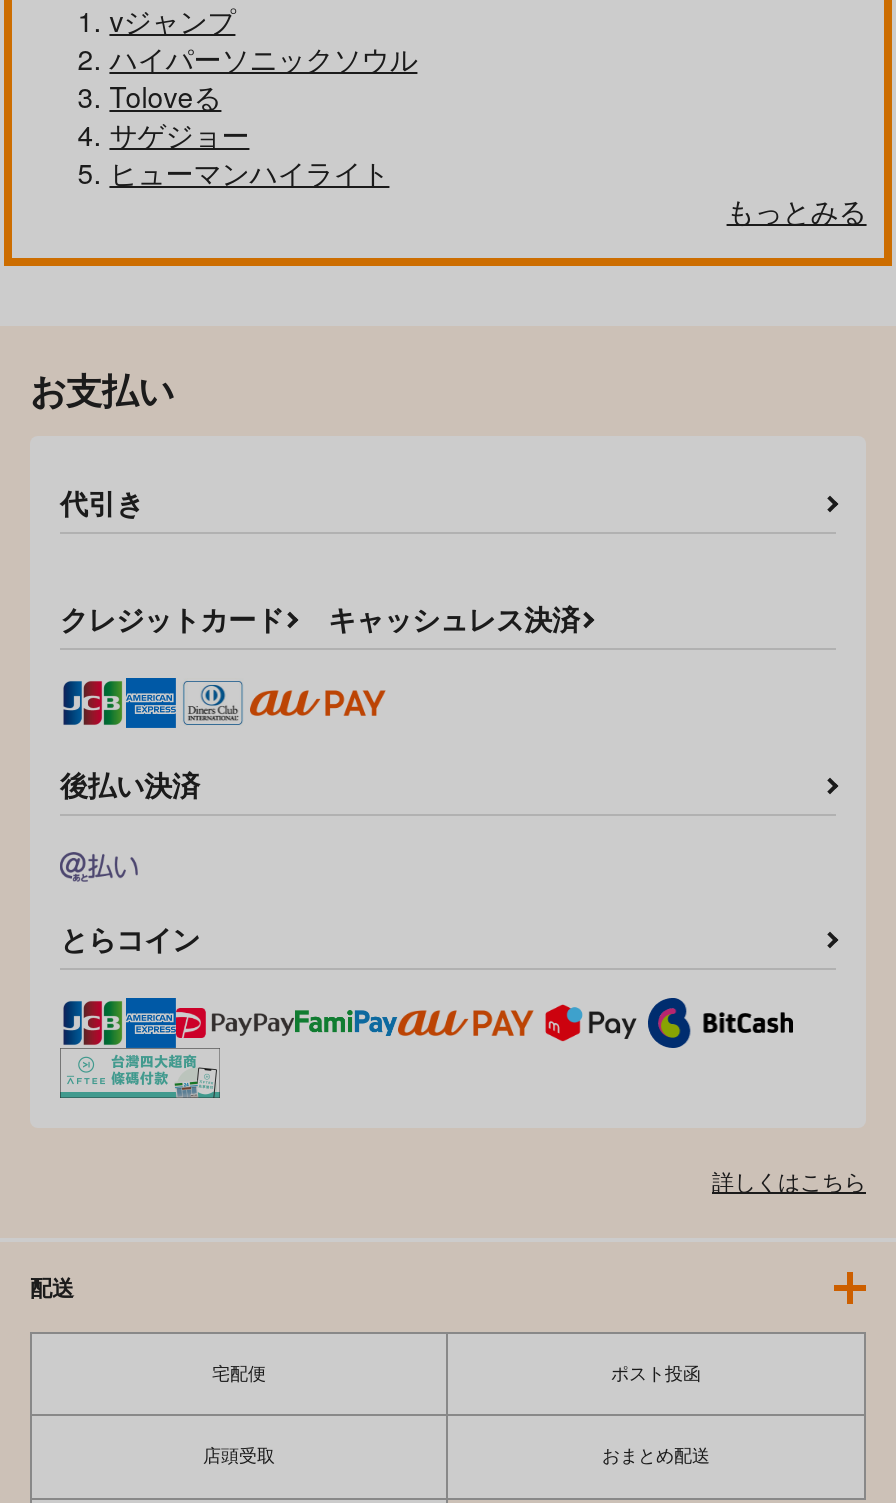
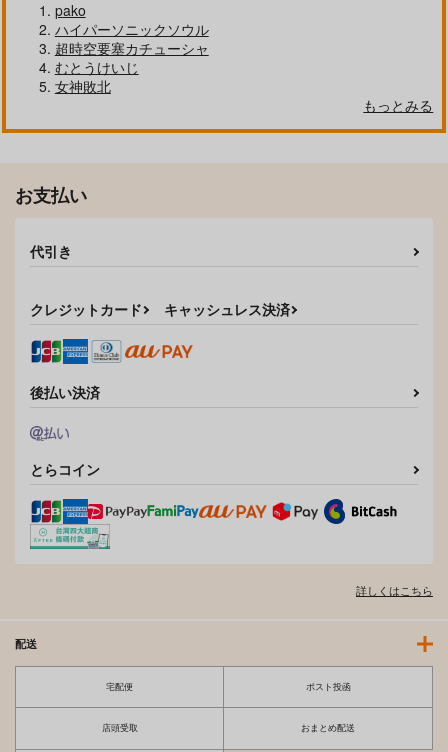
- vジャンプ
+ pako

- Toloveる
- サゲジョー
- ヒューマンハイライト
+ 超時空要塞カチューシャ
+ むとうけいじ
+ 女神敗北
